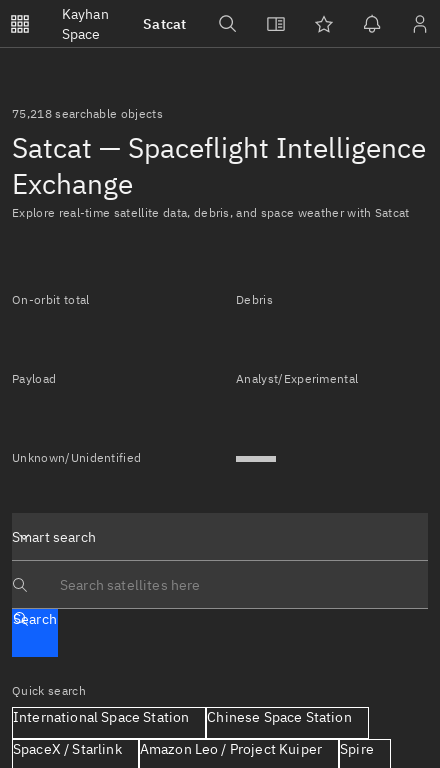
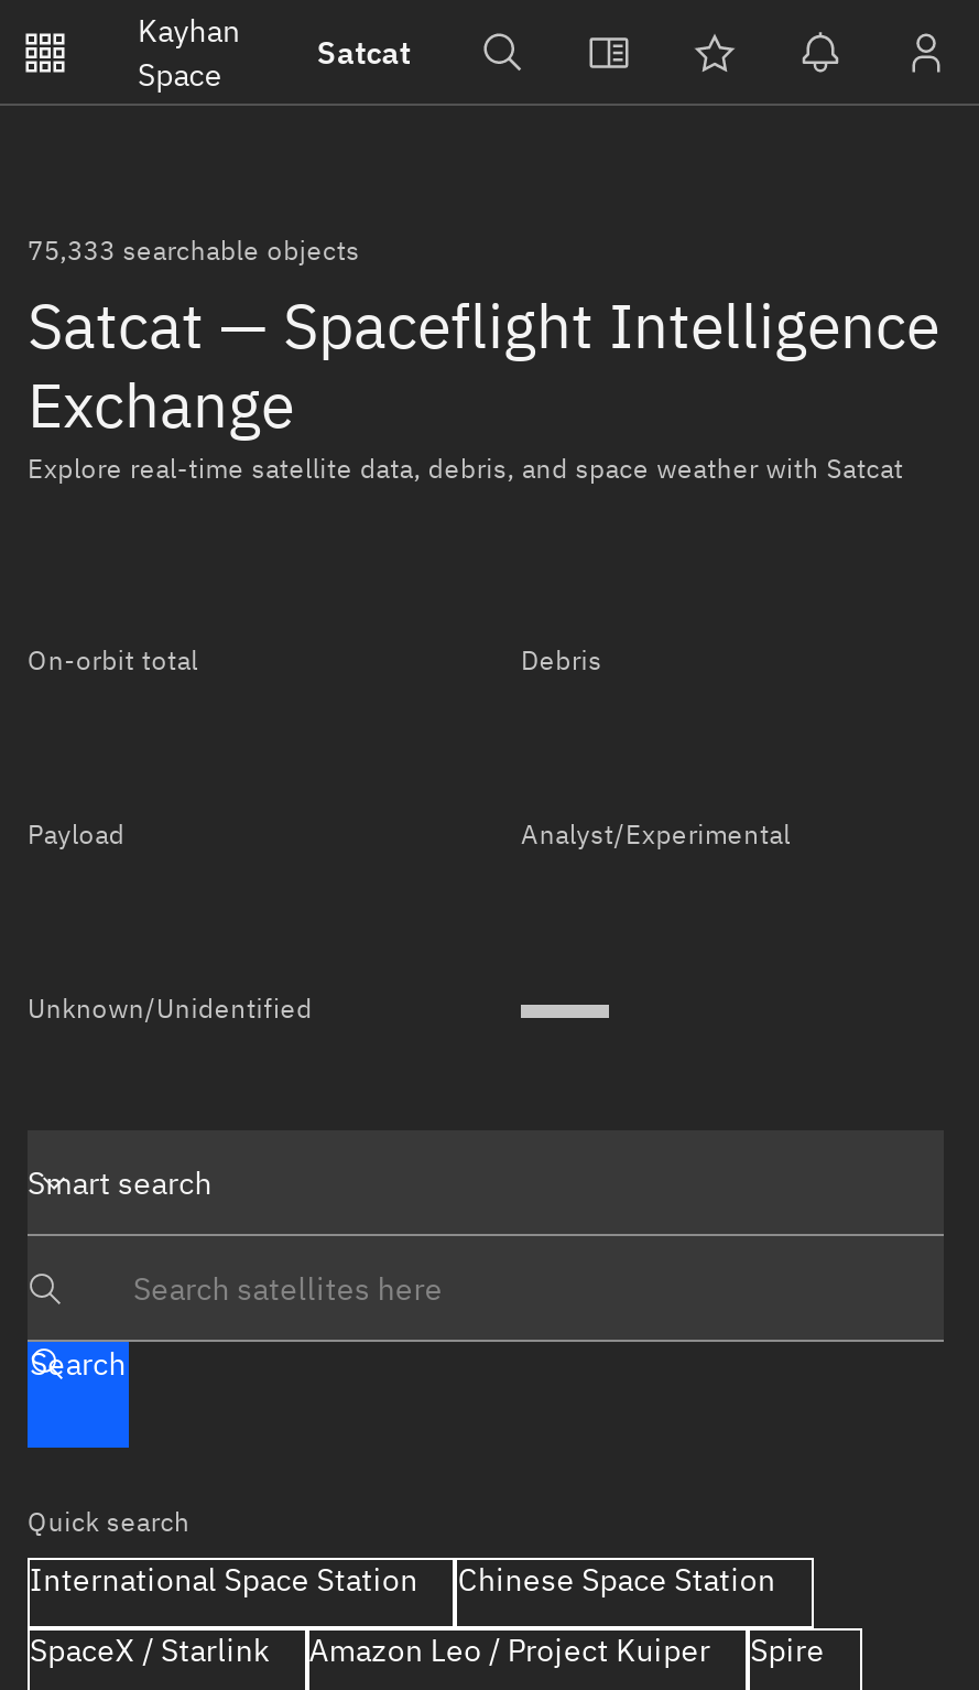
- 75,218 searchable objects
+ 75,333 searchable objects
